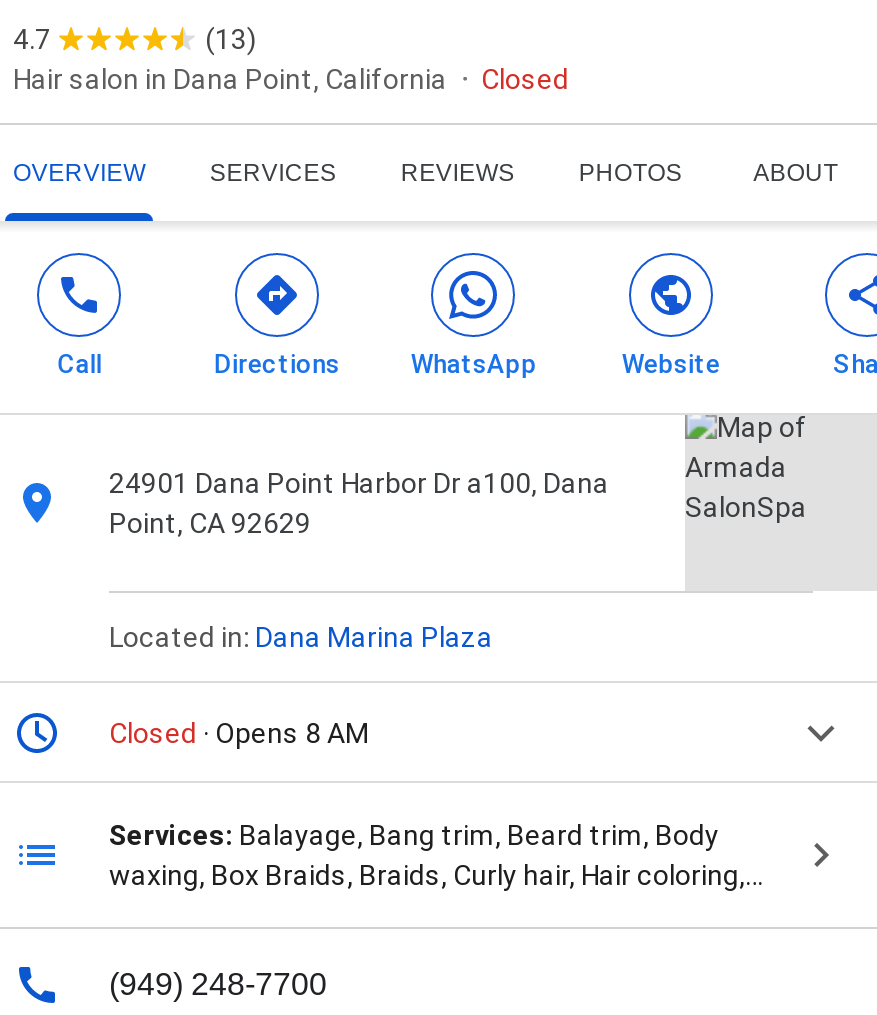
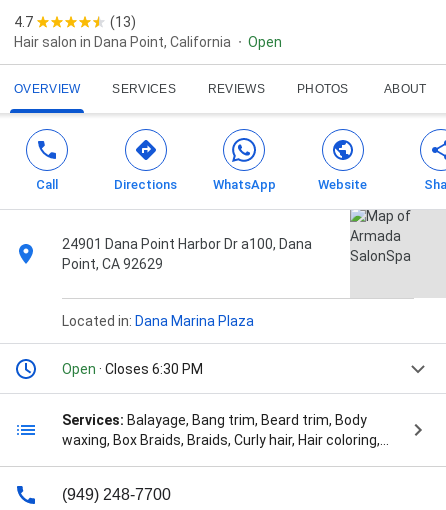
- Closed
+ Open

- Closed · Opens 8 AM
+ Open · Closes 6:30 PM
